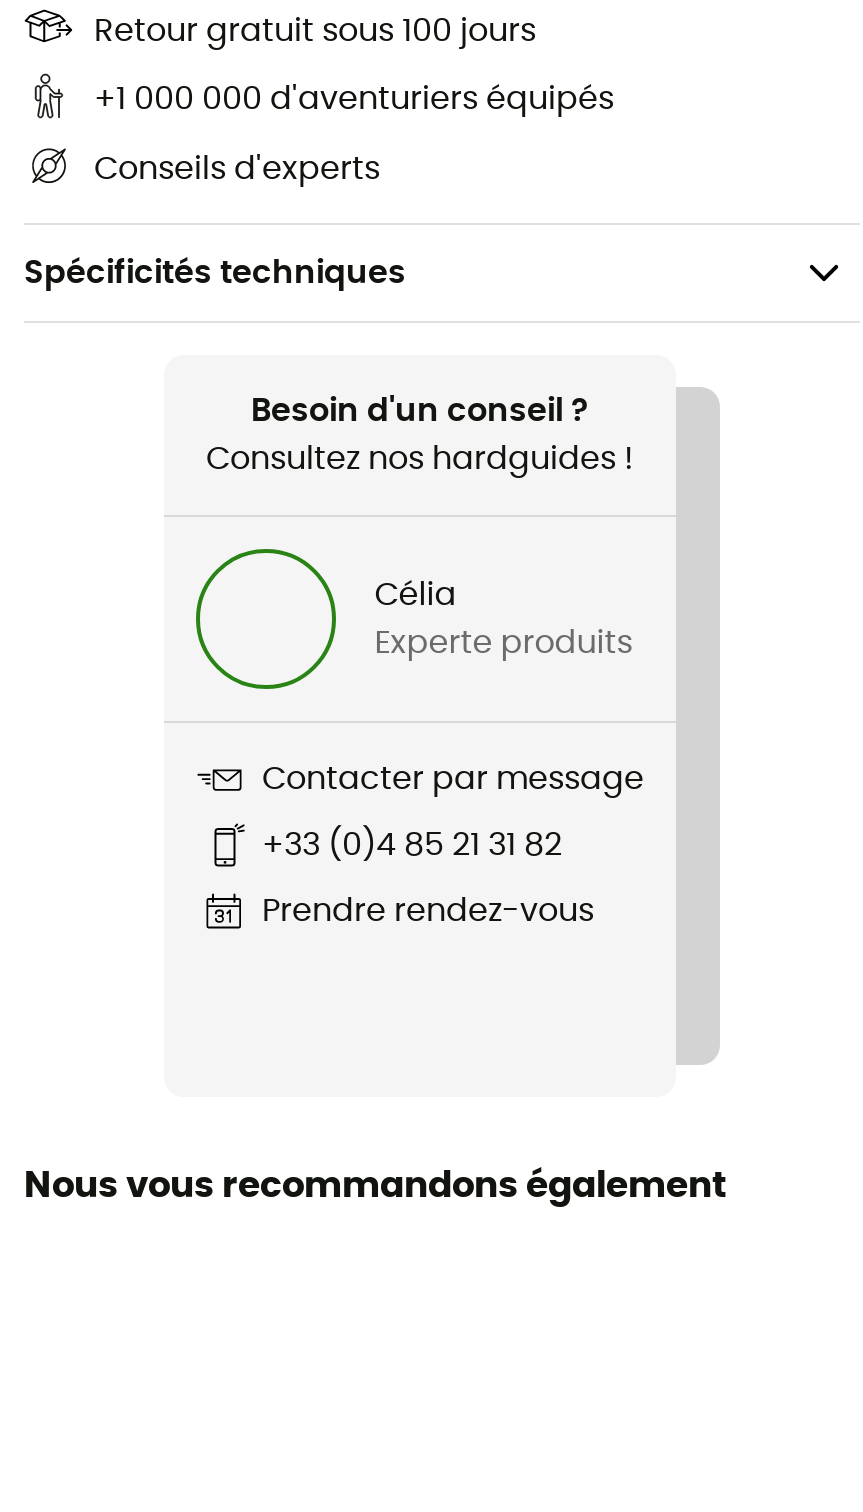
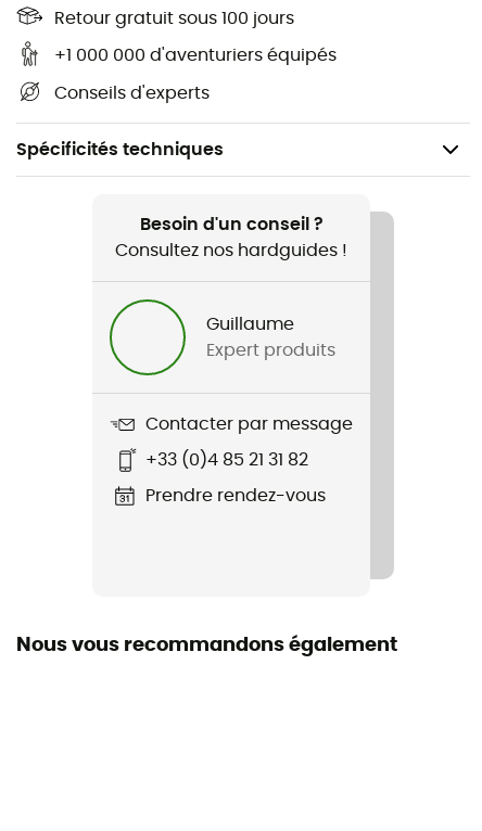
- Célia
+ Guillaume

- Experte produits
+ Expert produits
